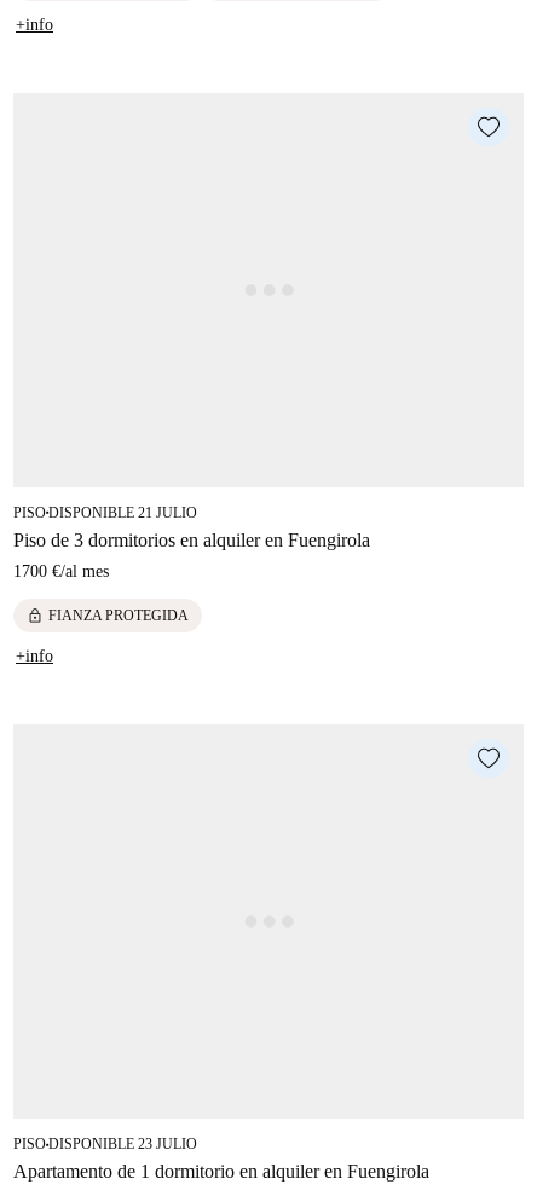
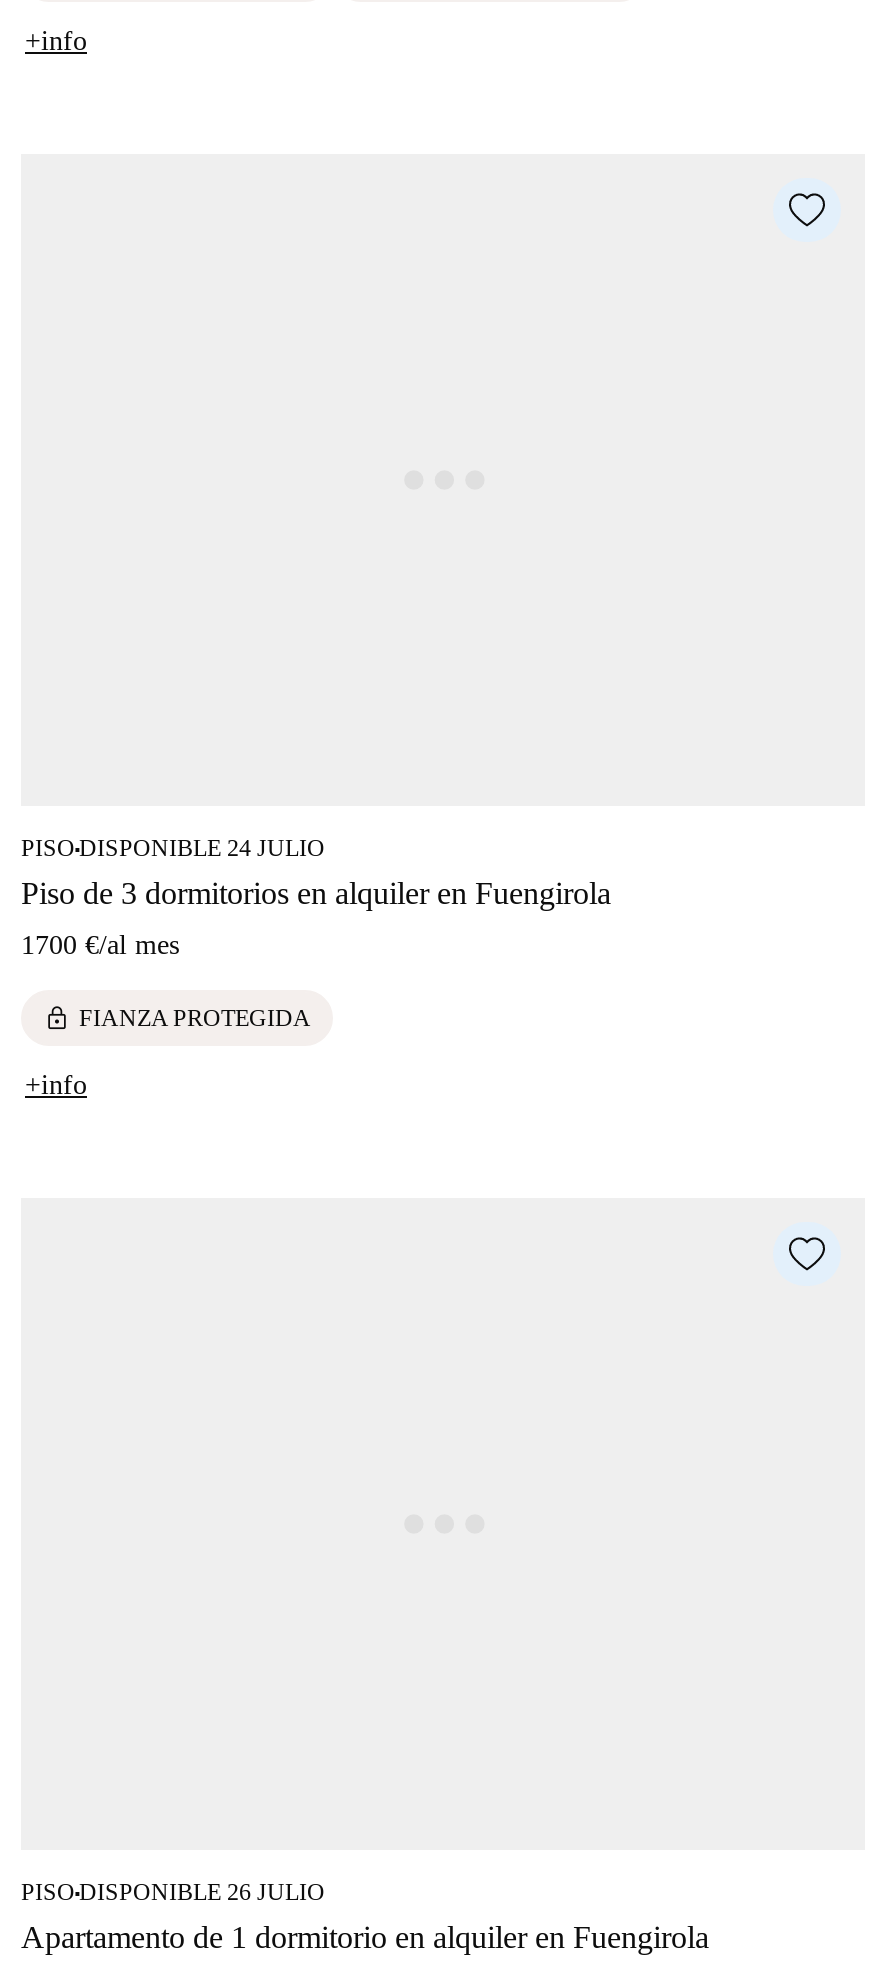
- PISO DISPONIBLE 21 JULIO
+ PISO DISPONIBLE 24 JULIO

- PISO DISPONIBLE 23 JULIO
+ PISO DISPONIBLE 26 JULIO
